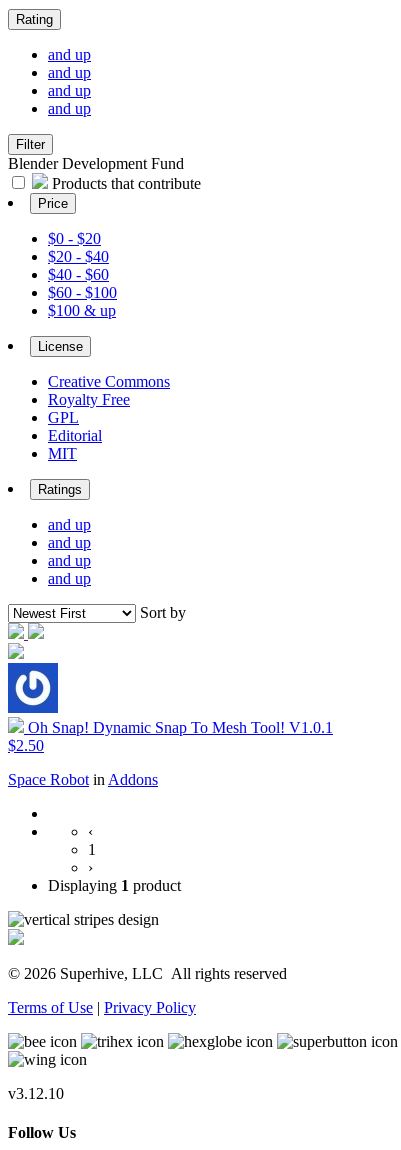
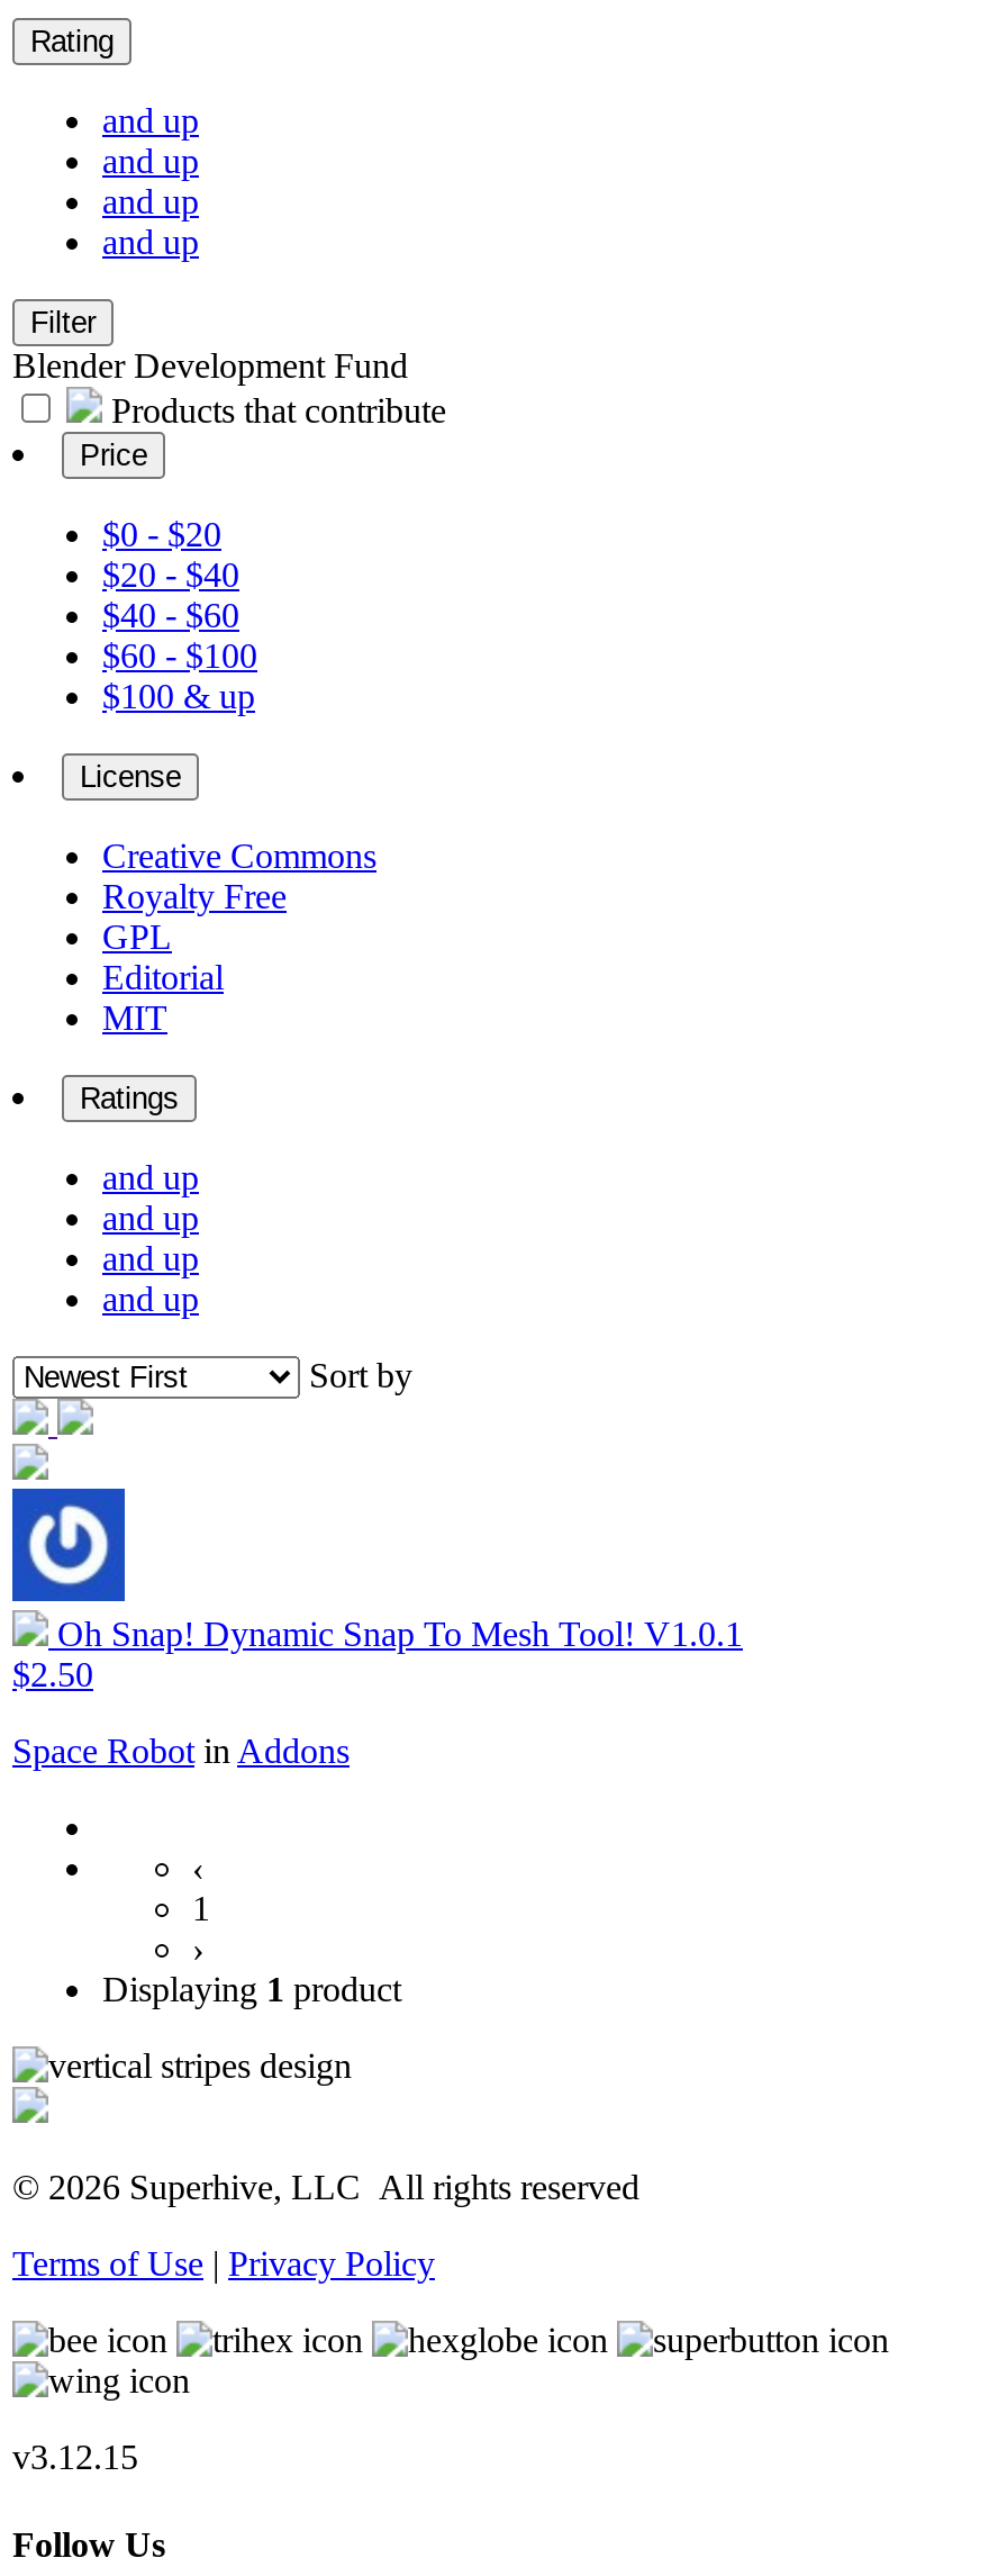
- v3.12.10
+ v3.12.15
